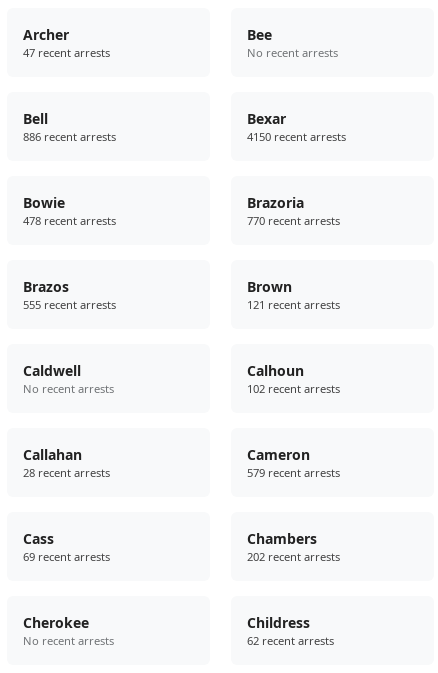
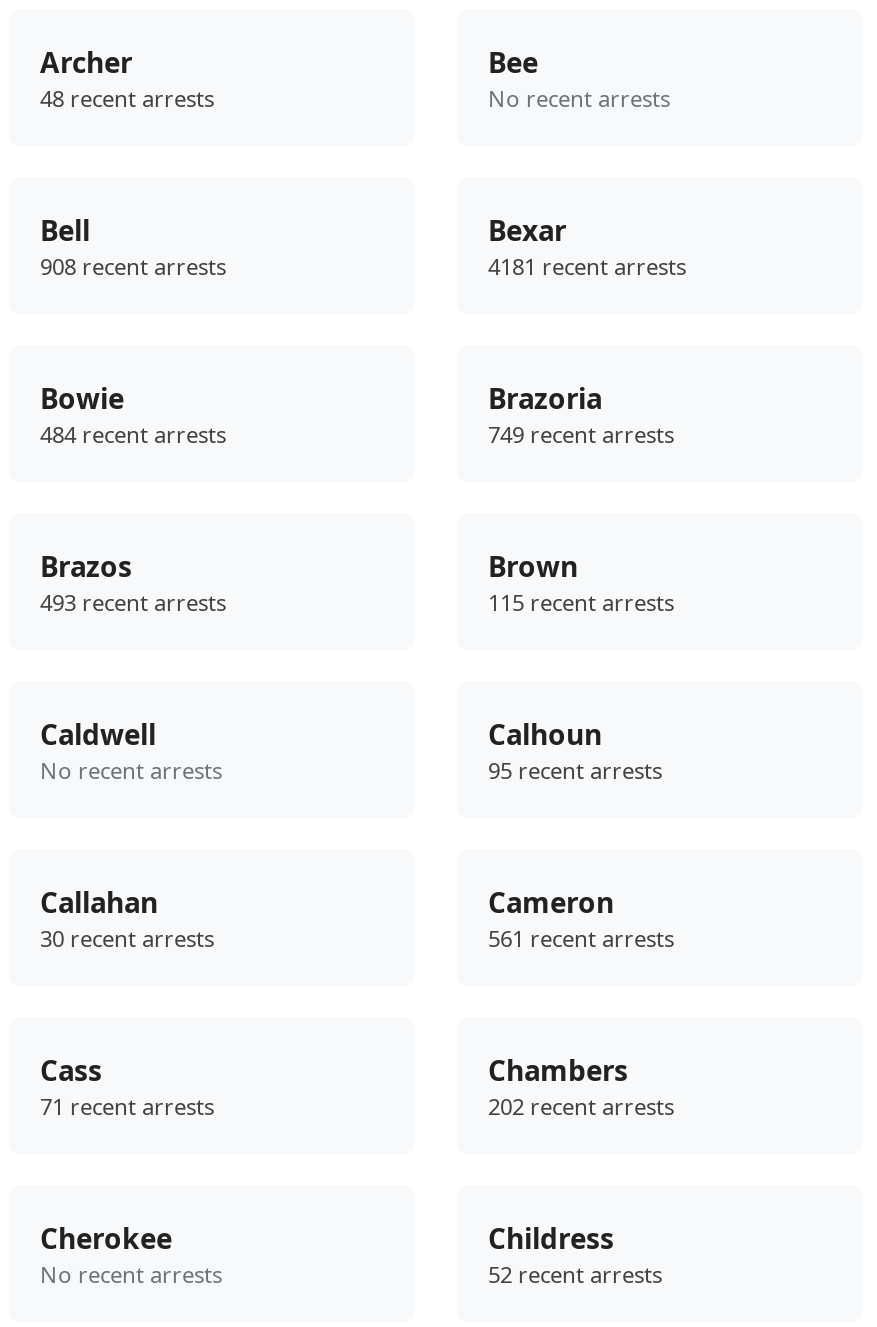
- 47 recent arrests
+ 48 recent arrests

- 886 recent arrests
+ 908 recent arrests

- 4150 recent arrests
+ 4181 recent arrests

- 478 recent arrests
+ 484 recent arrests

- 770 recent arrests
+ 749 recent arrests

- 555 recent arrests
+ 493 recent arrests

- 121 recent arrests
+ 115 recent arrests

- 102 recent arrests
+ 95 recent arrests

- 28 recent arrests
+ 30 recent arrests

- 579 recent arrests
+ 561 recent arrests

- 69 recent arrests
+ 71 recent arrests

- 62 recent arrests
+ 52 recent arrests
